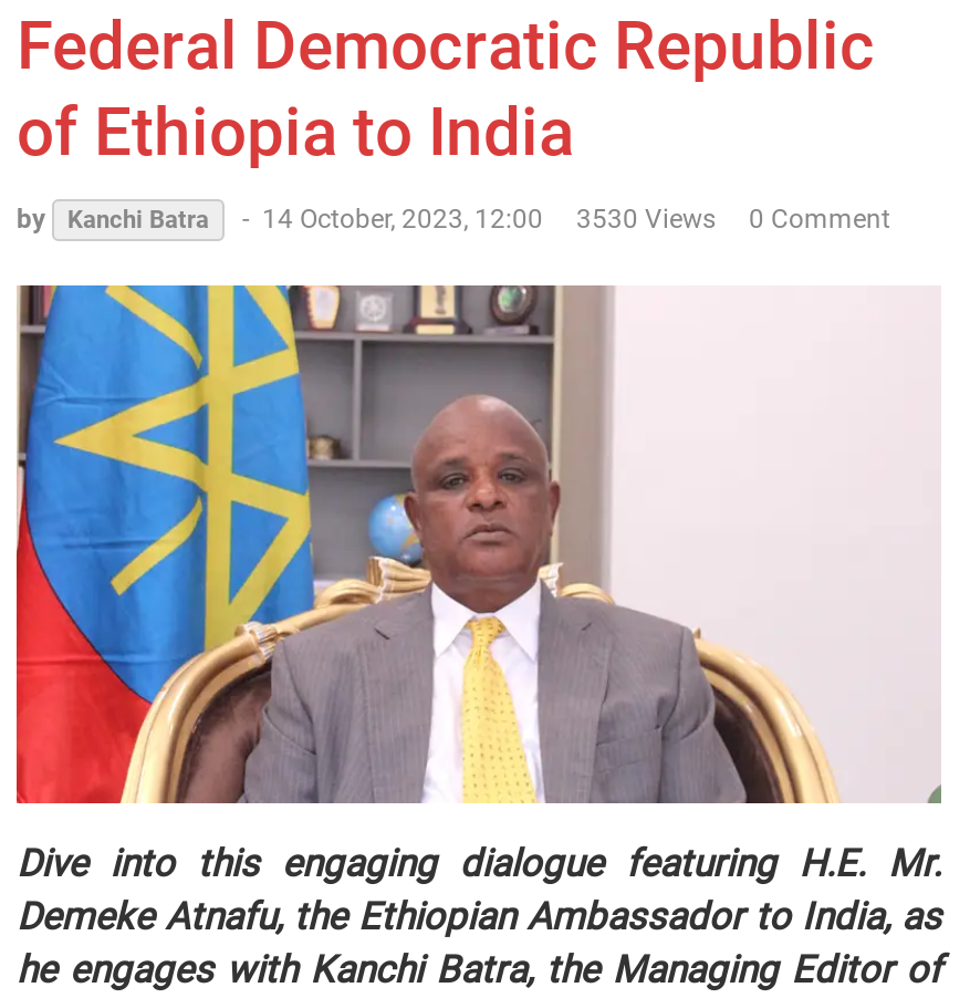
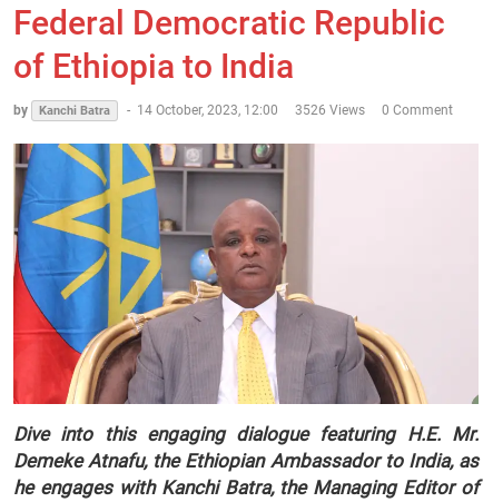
- by Kanchi Batra - 14 October, 2023, 12:00 3530 Views 0 Comment
+ by Kanchi Batra - 14 October, 2023, 12:00 3526 Views 0 Comment
